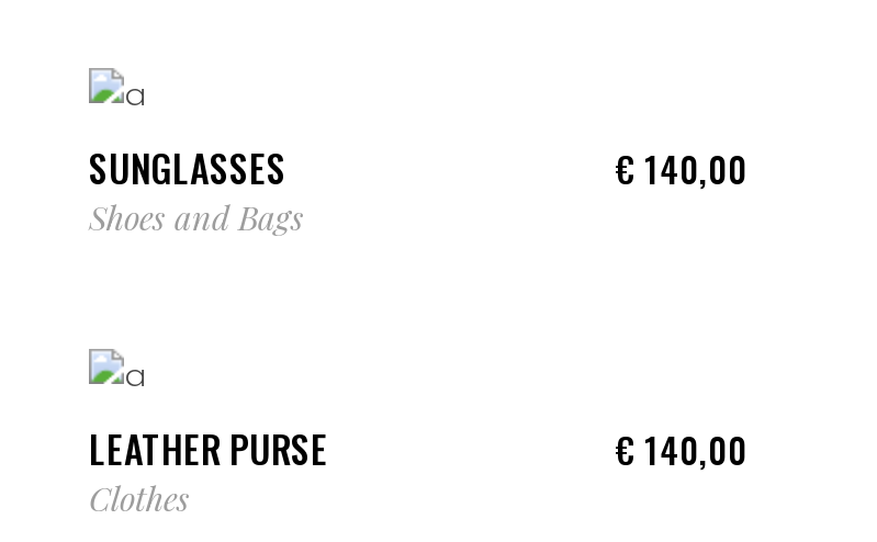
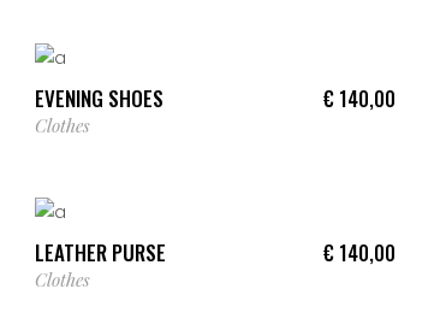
- SUNGLASSES
+ EVENING SHOES

- Shoes and Bags
+ Clothes
